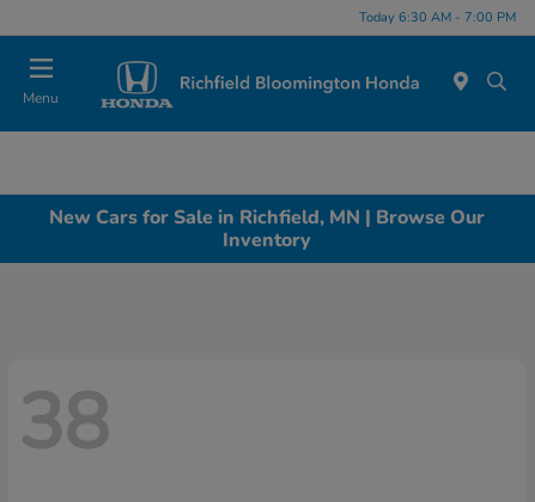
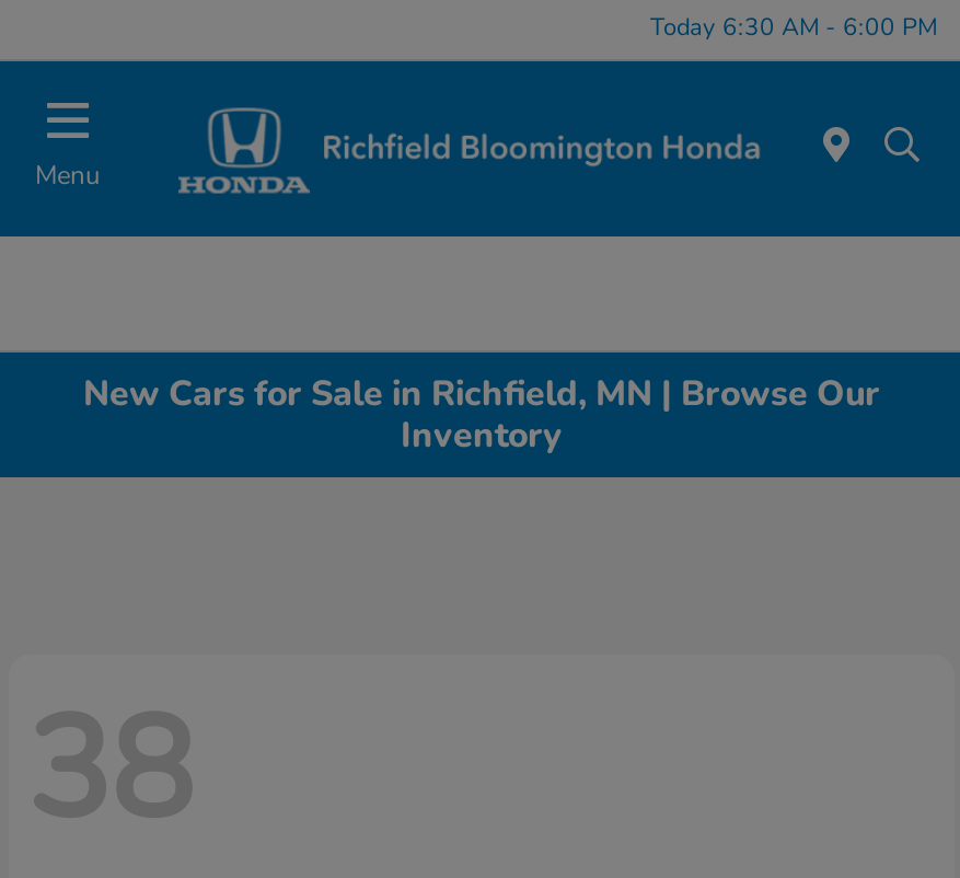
- Today 6:30 AM - 7:00 PM
+ Today 6:30 AM - 6:00 PM
